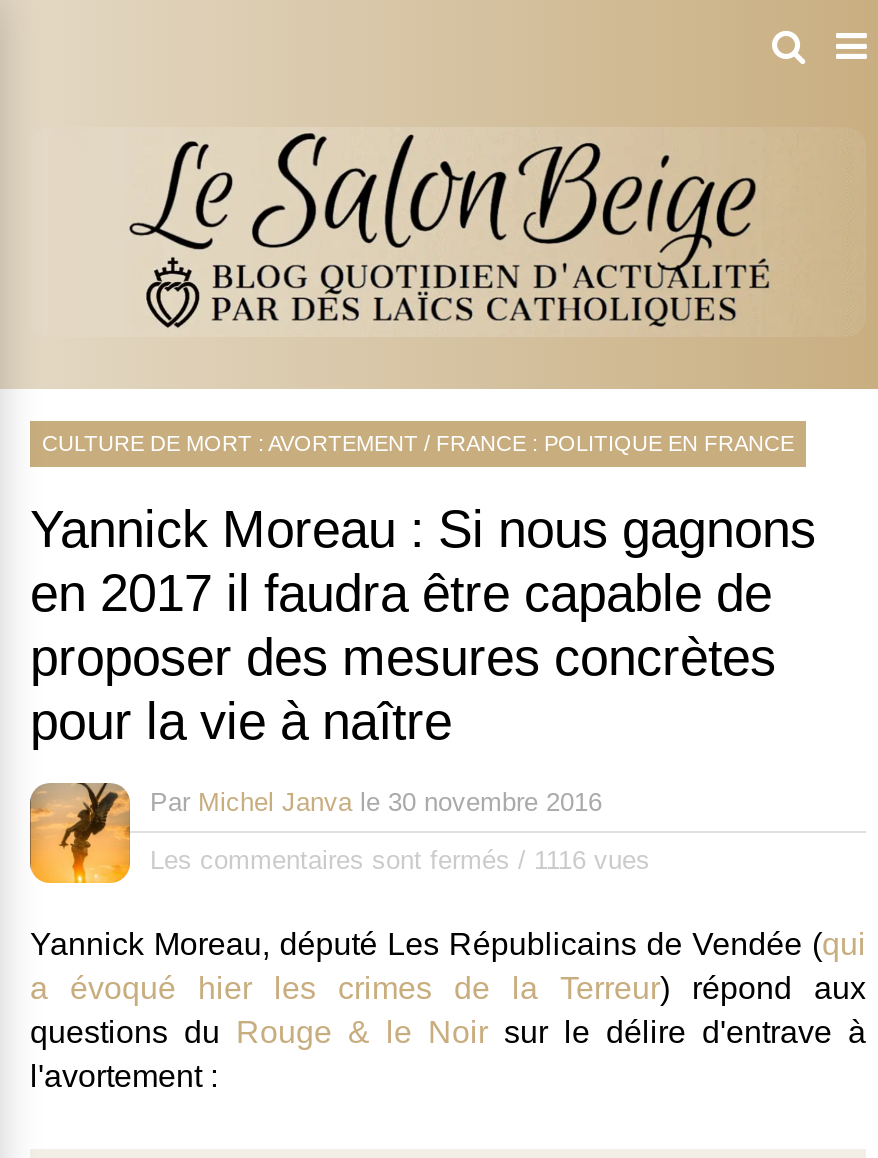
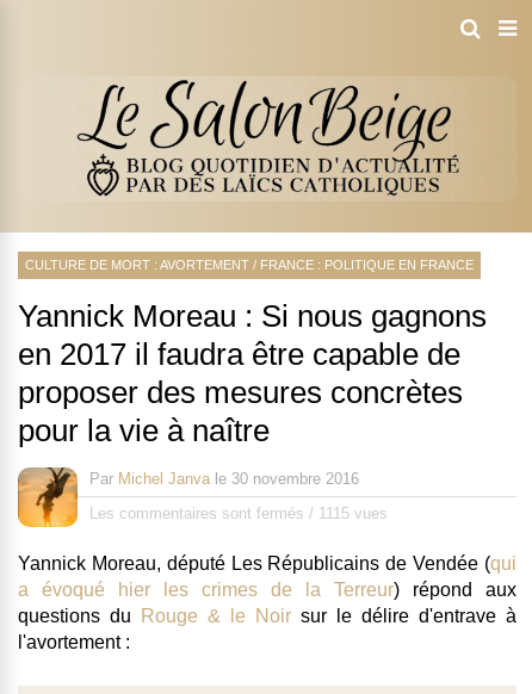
- Les commentaires sont fermés / 1116 vues
+ Les commentaires sont fermés / 1115 vues
